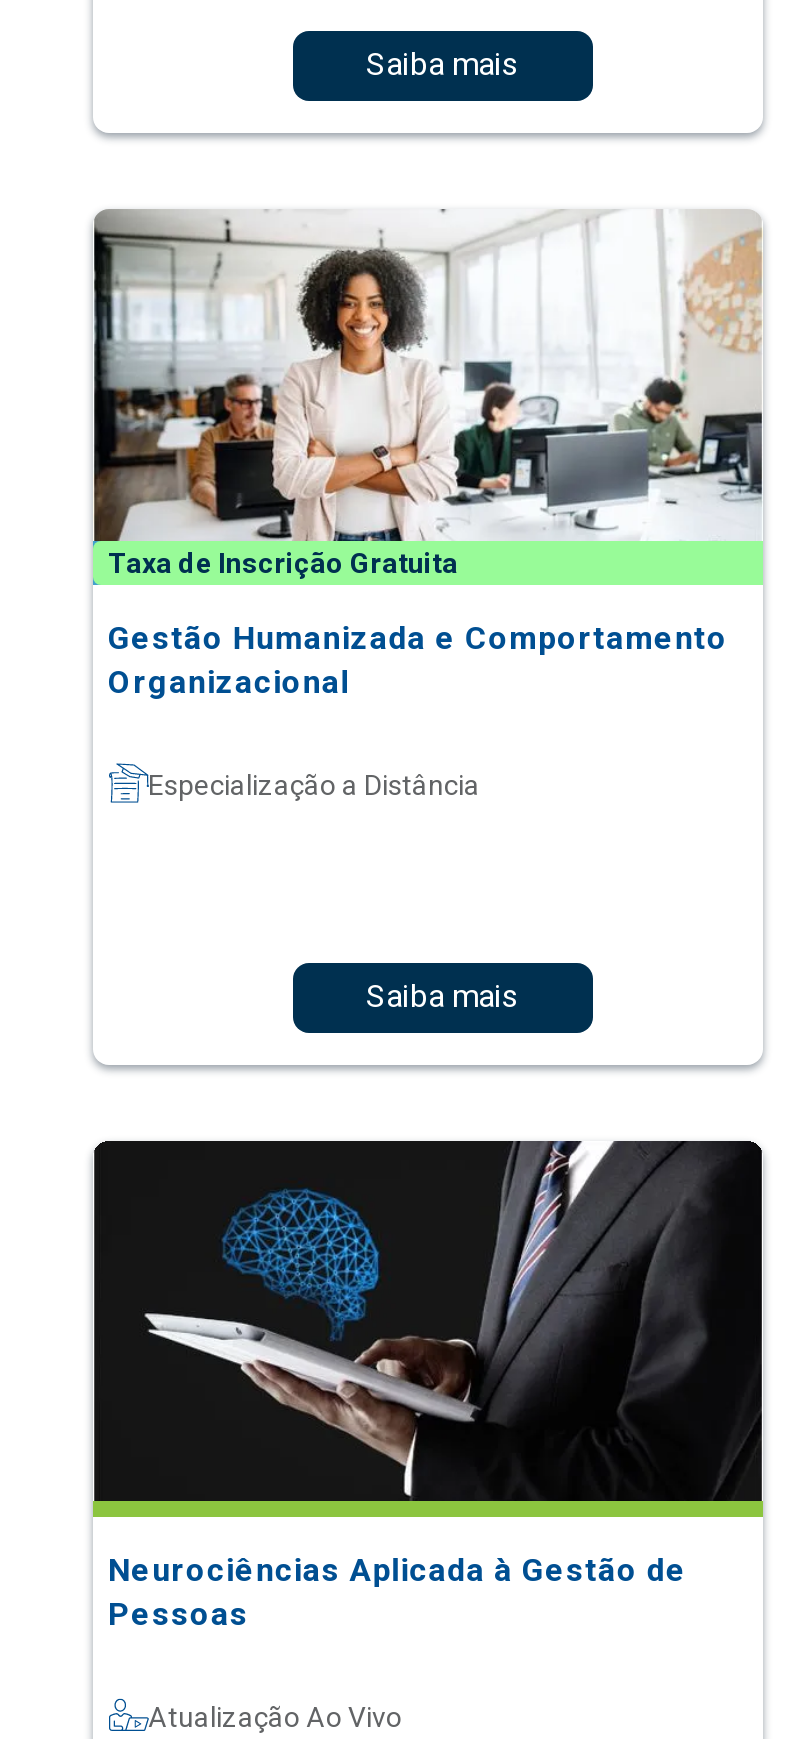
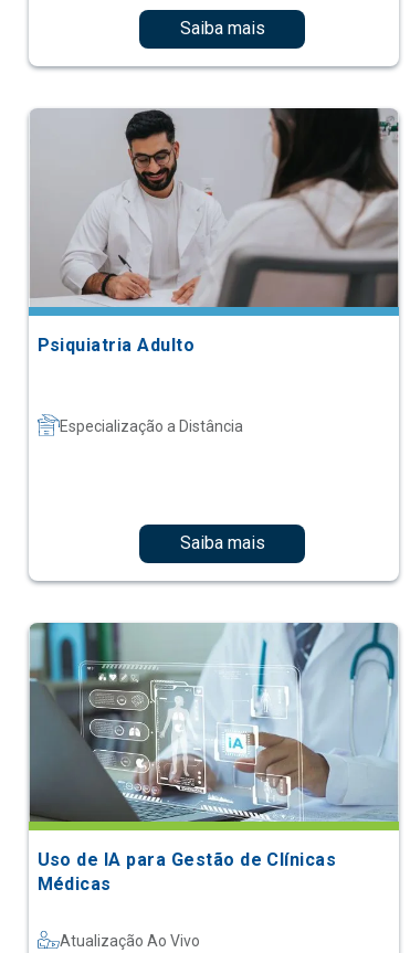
- [image]
- Taxa de Inscrição Gratuita
- Gestão Humanizada e Comportamento
- Organizacional
+ [image]
+ Psiquiatria Adulto

- [image]
- Neurociências Aplicada à Gestão de
- Pessoas
+ [image]
+ Uso de IA para Gestão de Clínicas
+ Médicas
